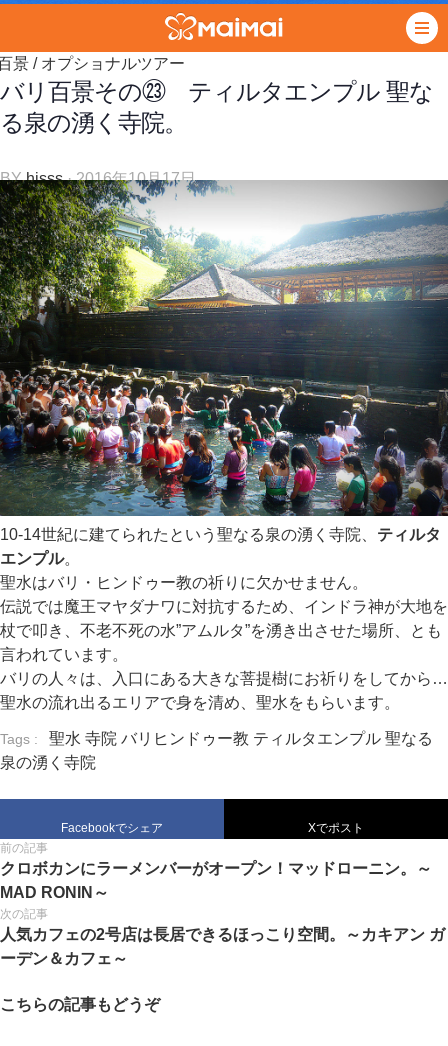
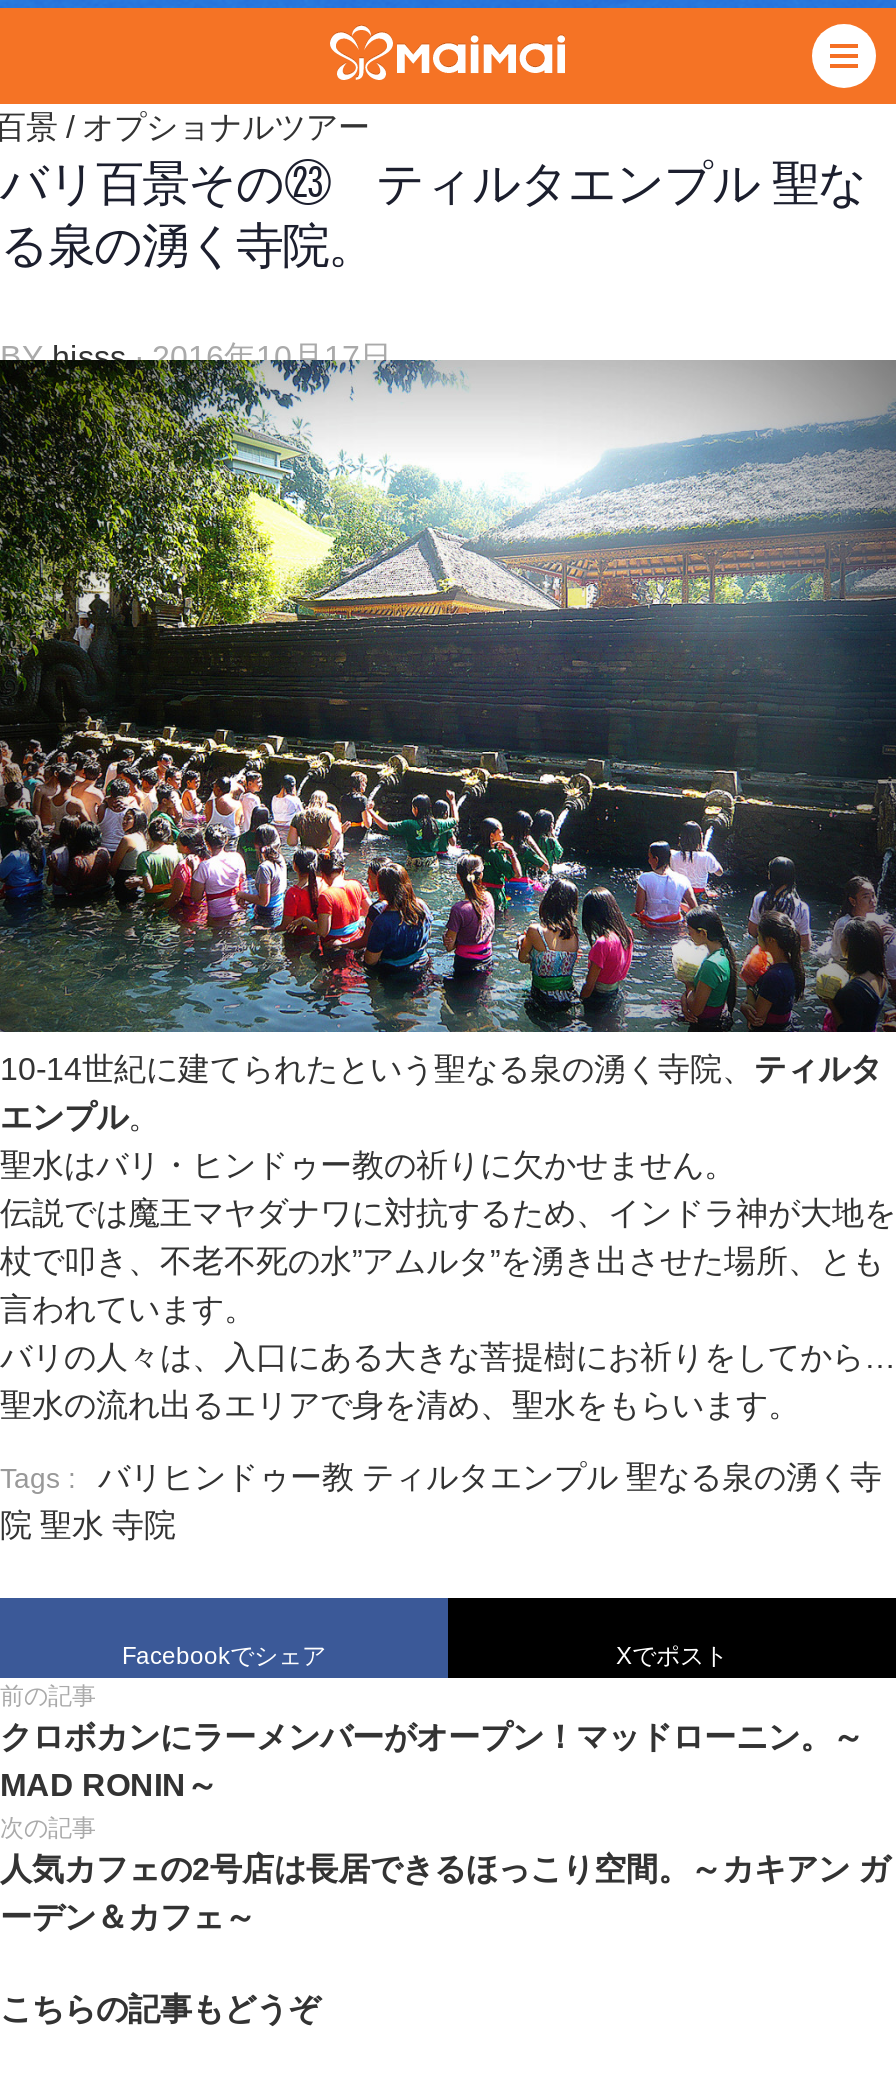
- 聖水 寺院 バリヒンドゥー教 ティルタエンプル 聖なる
- 泉の湧く寺院
+ バリヒンドゥー教 ティルタエンプル 聖なる泉の湧く寺
+ 院 聖水 寺院
